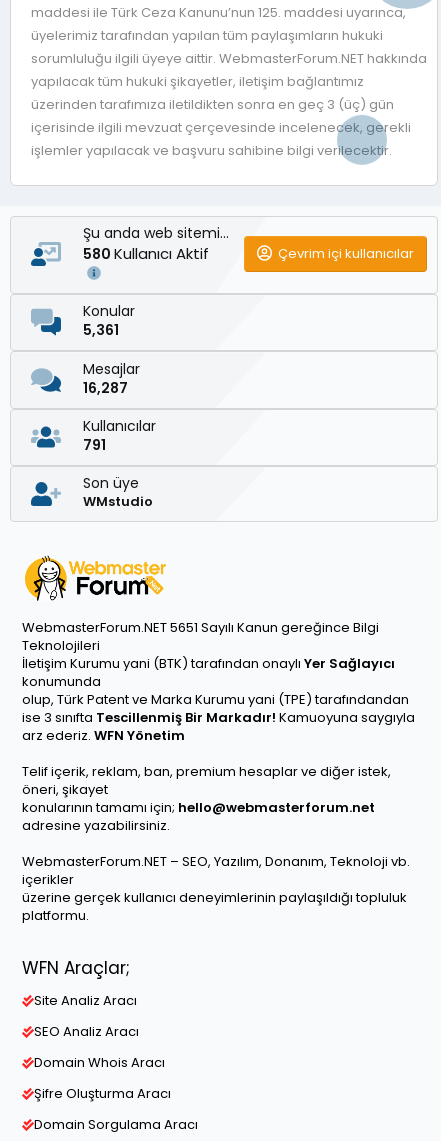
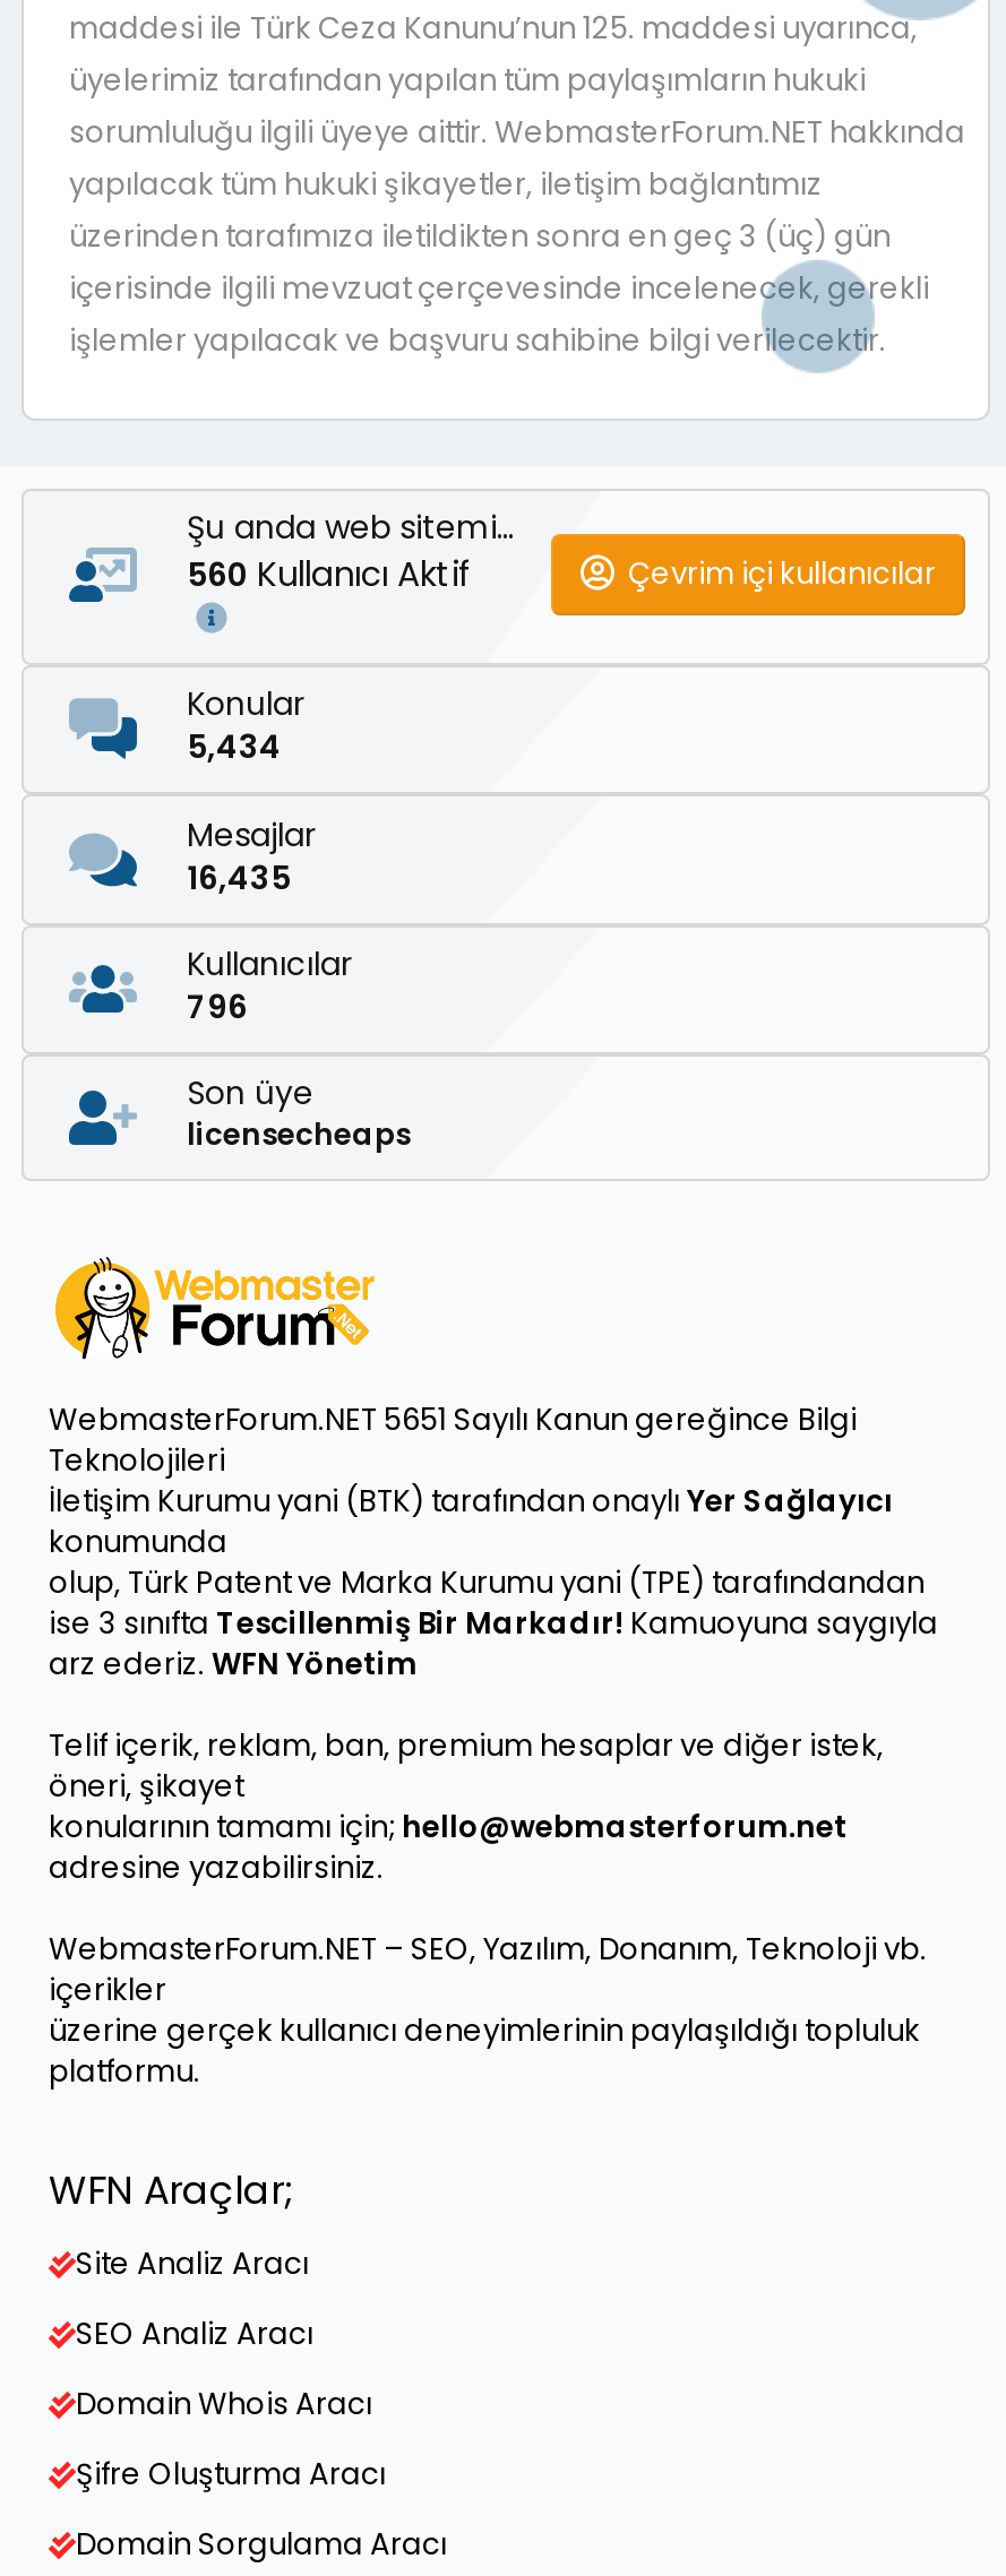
- 580 Kullanıcı Aktif
+ 560 Kullanıcı Aktif

- 5,361
+ 5,434

- 16,287
+ 16,435

- 791
+ 796

- WMstudio
+ licensecheaps
